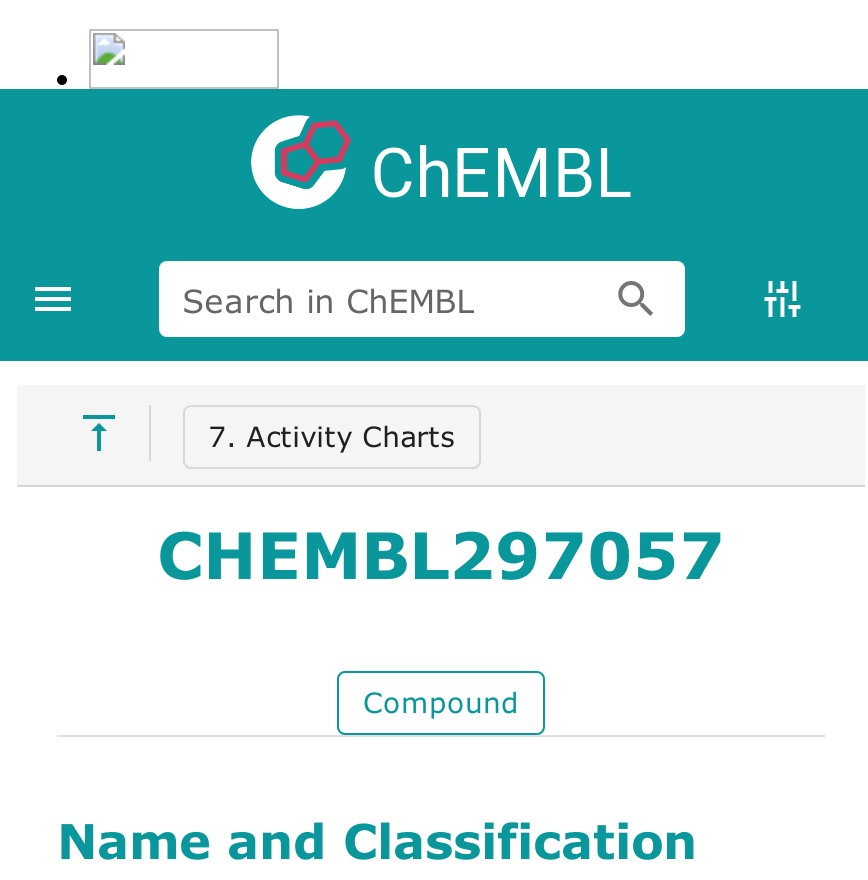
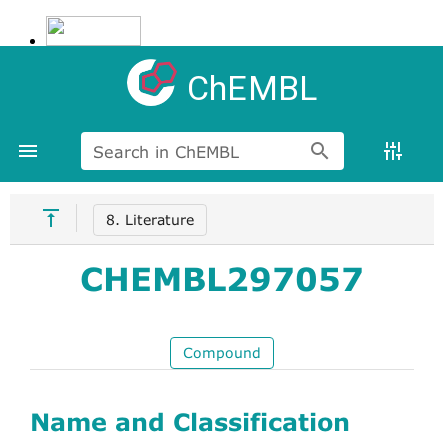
- 7. Activity Charts
+ 8. Literature
